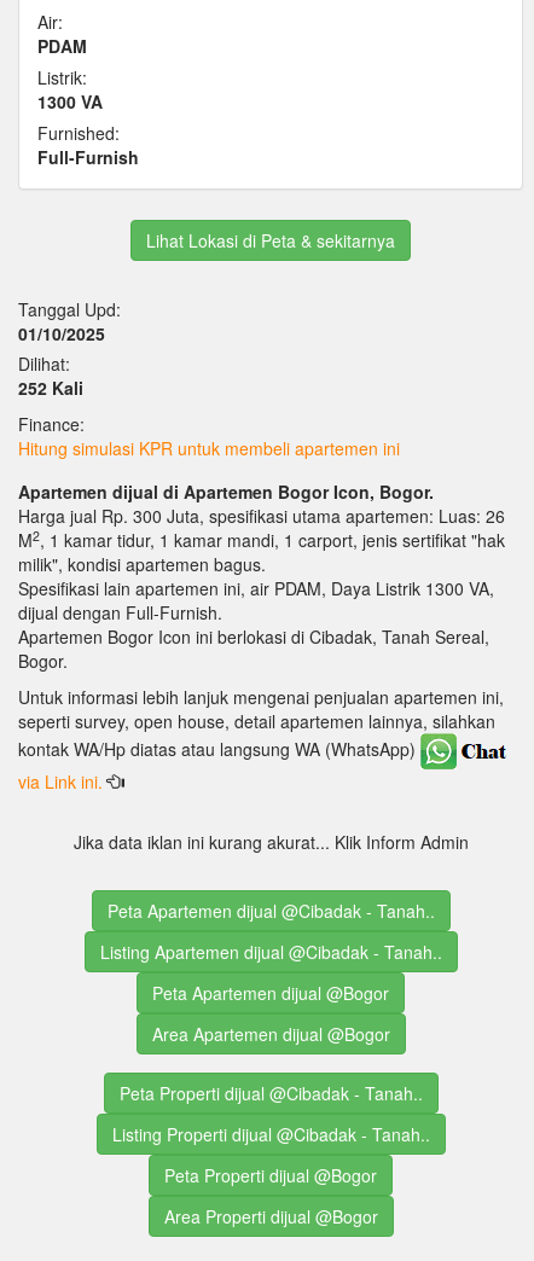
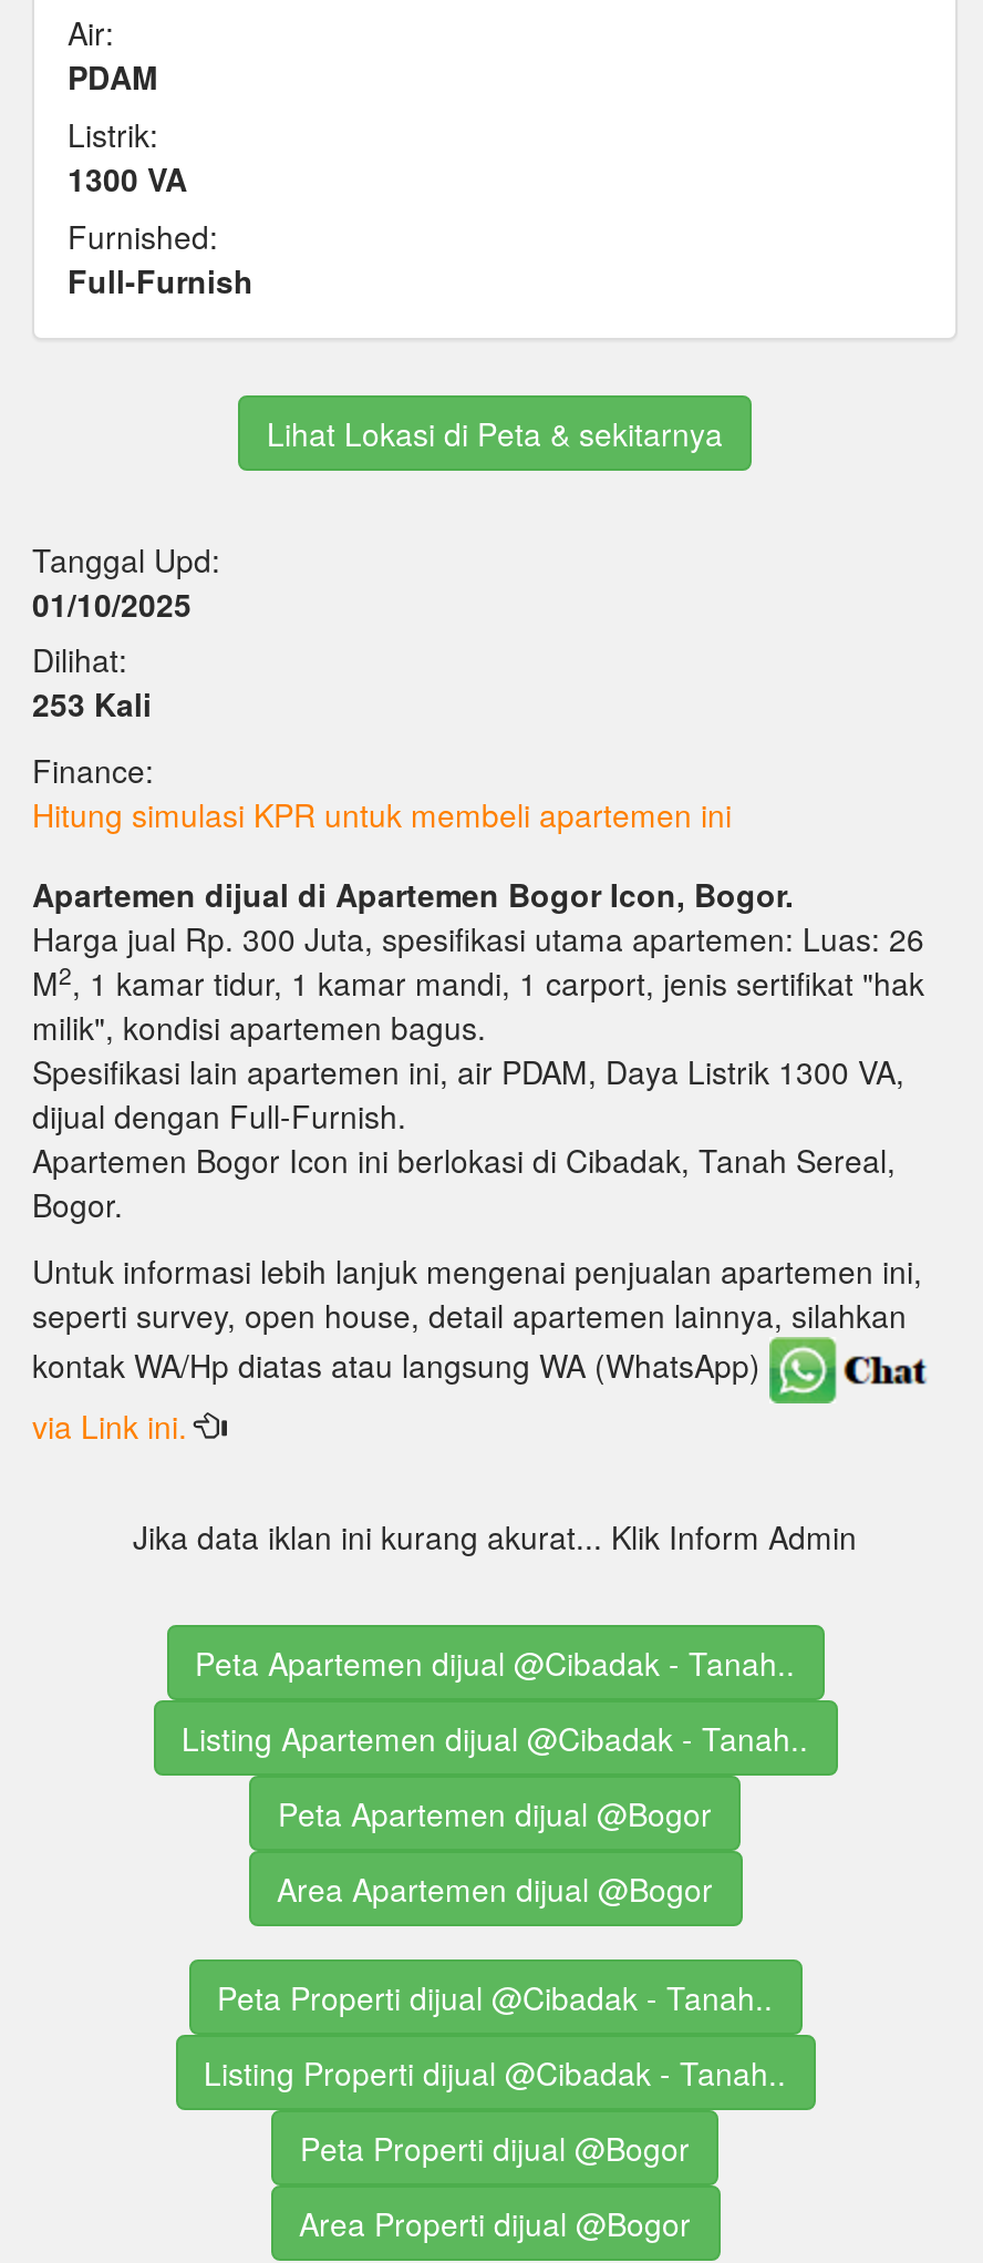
- 252 Kali
+ 253 Kali
